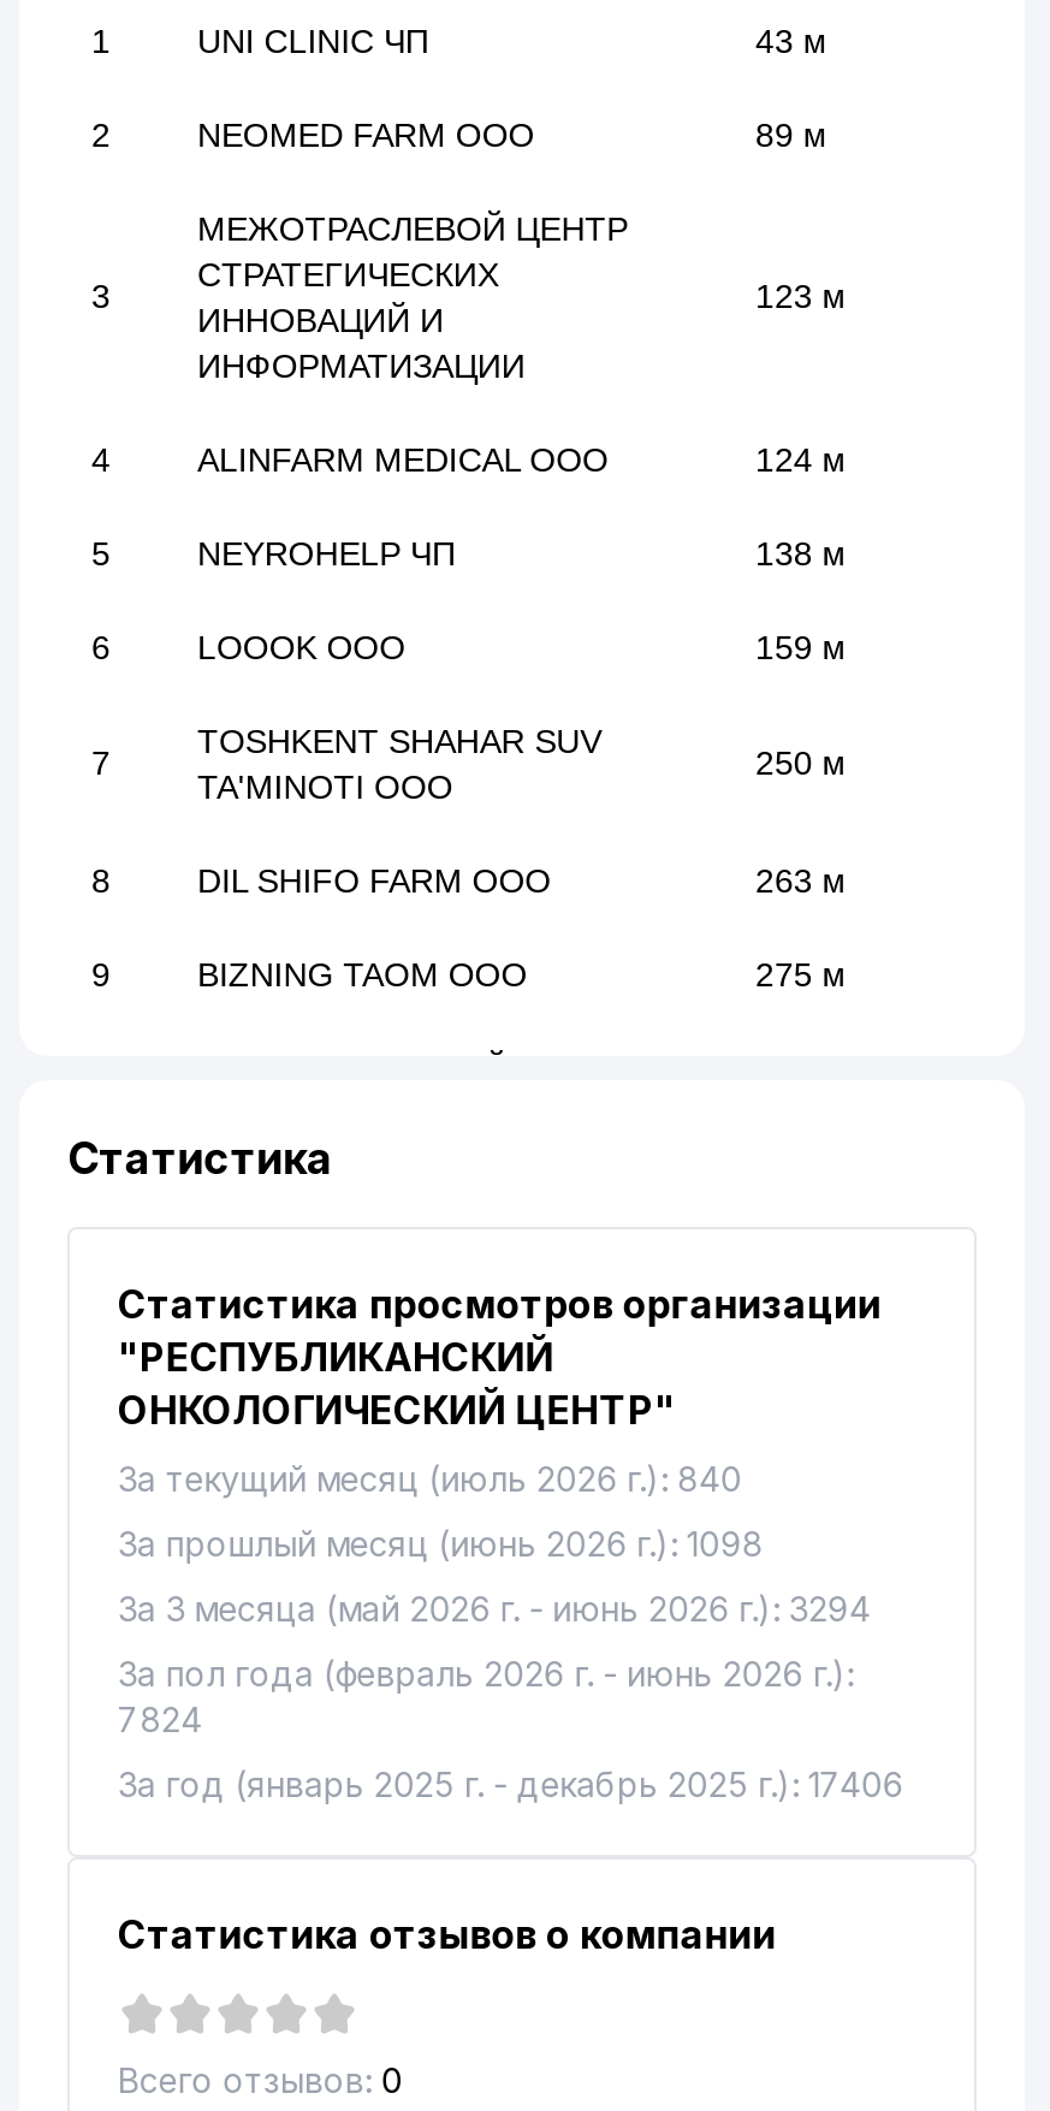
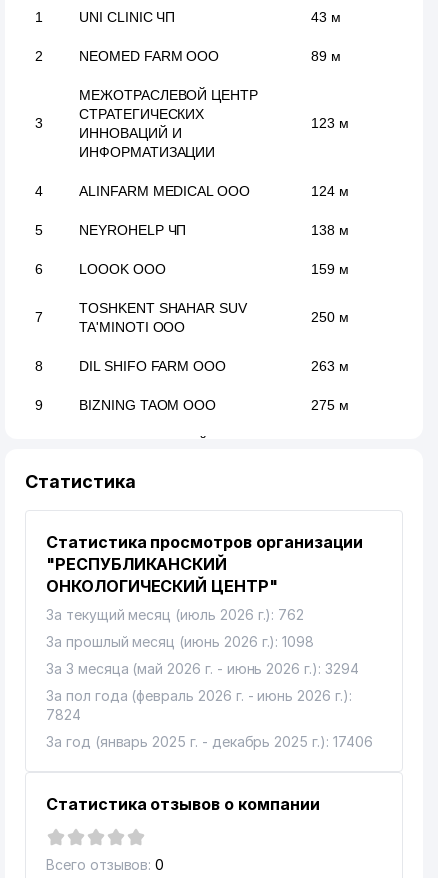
- За текущий месяц (июль 2026 г.): 840
+ За текущий месяц (июль 2026 г.): 762
